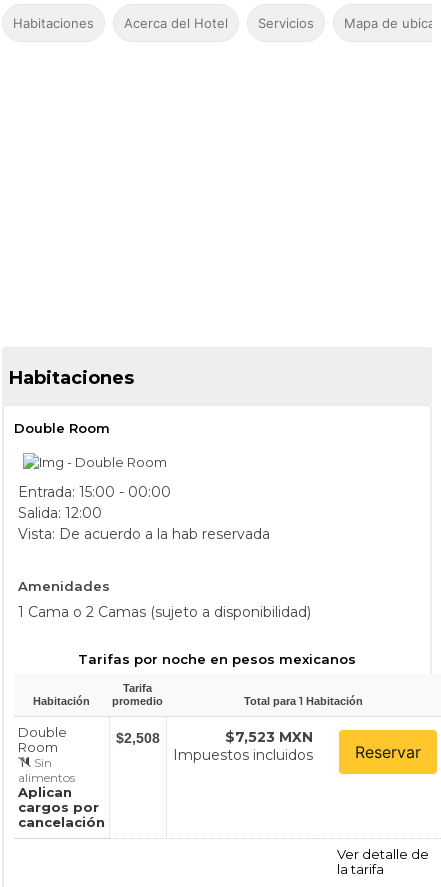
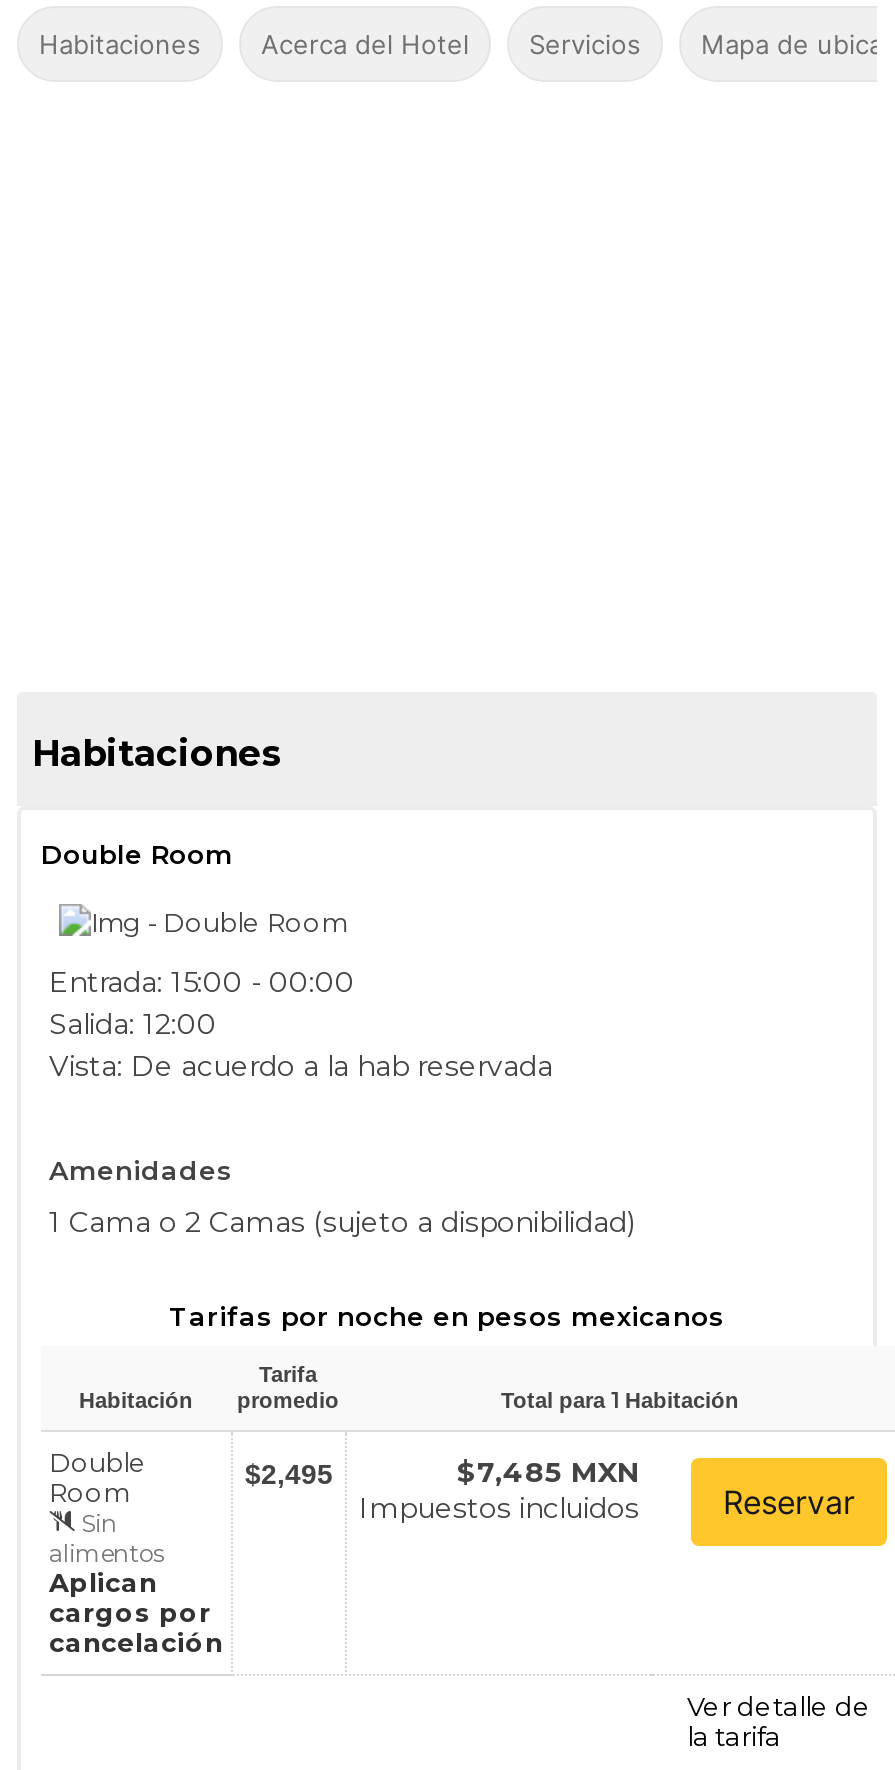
- $2,508
+ $2,495

- $7,523 MXN
+ $7,485 MXN
